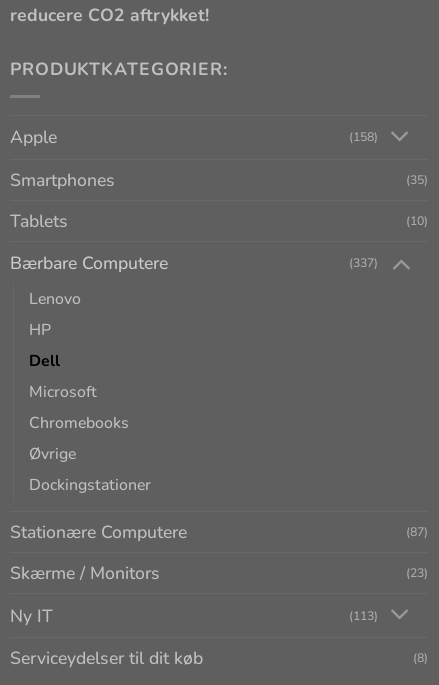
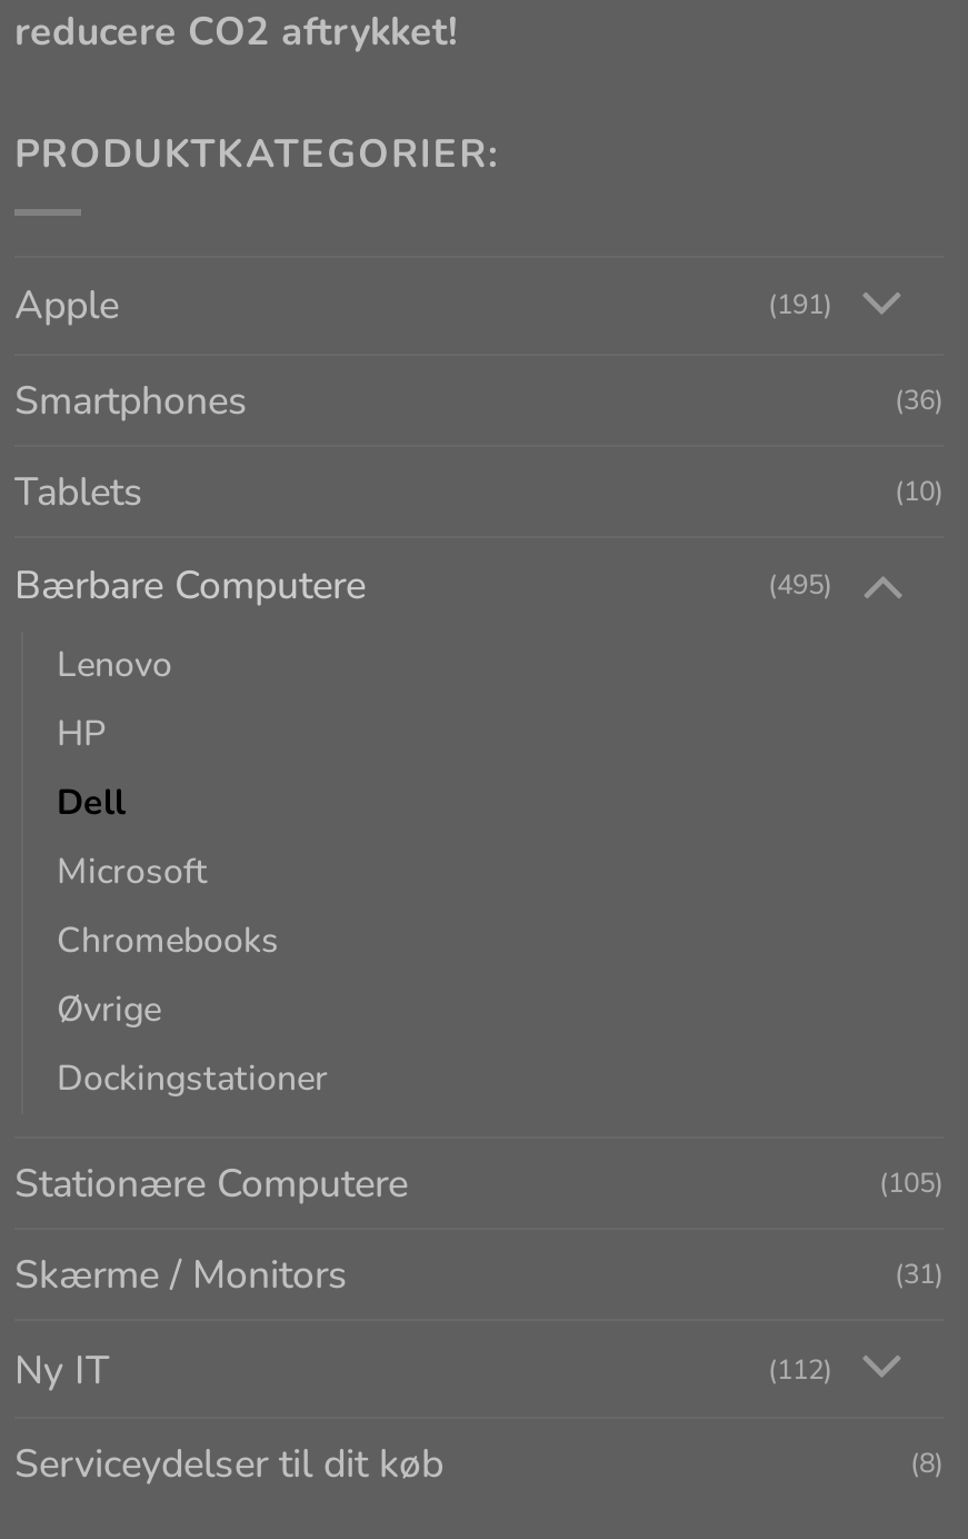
- (158)
+ (191)

- (35)
+ (36)

- (337)
+ (495)

- (87)
+ (105)

- (23)
+ (31)

- (113)
+ (112)
